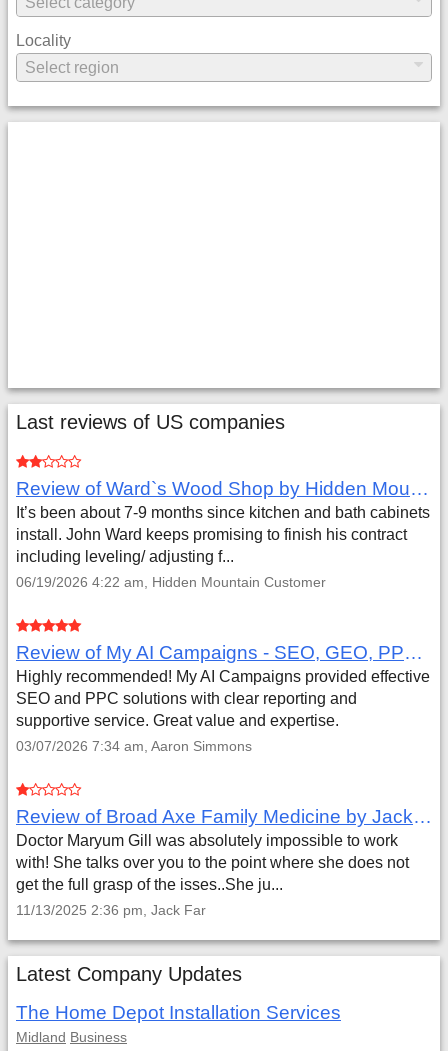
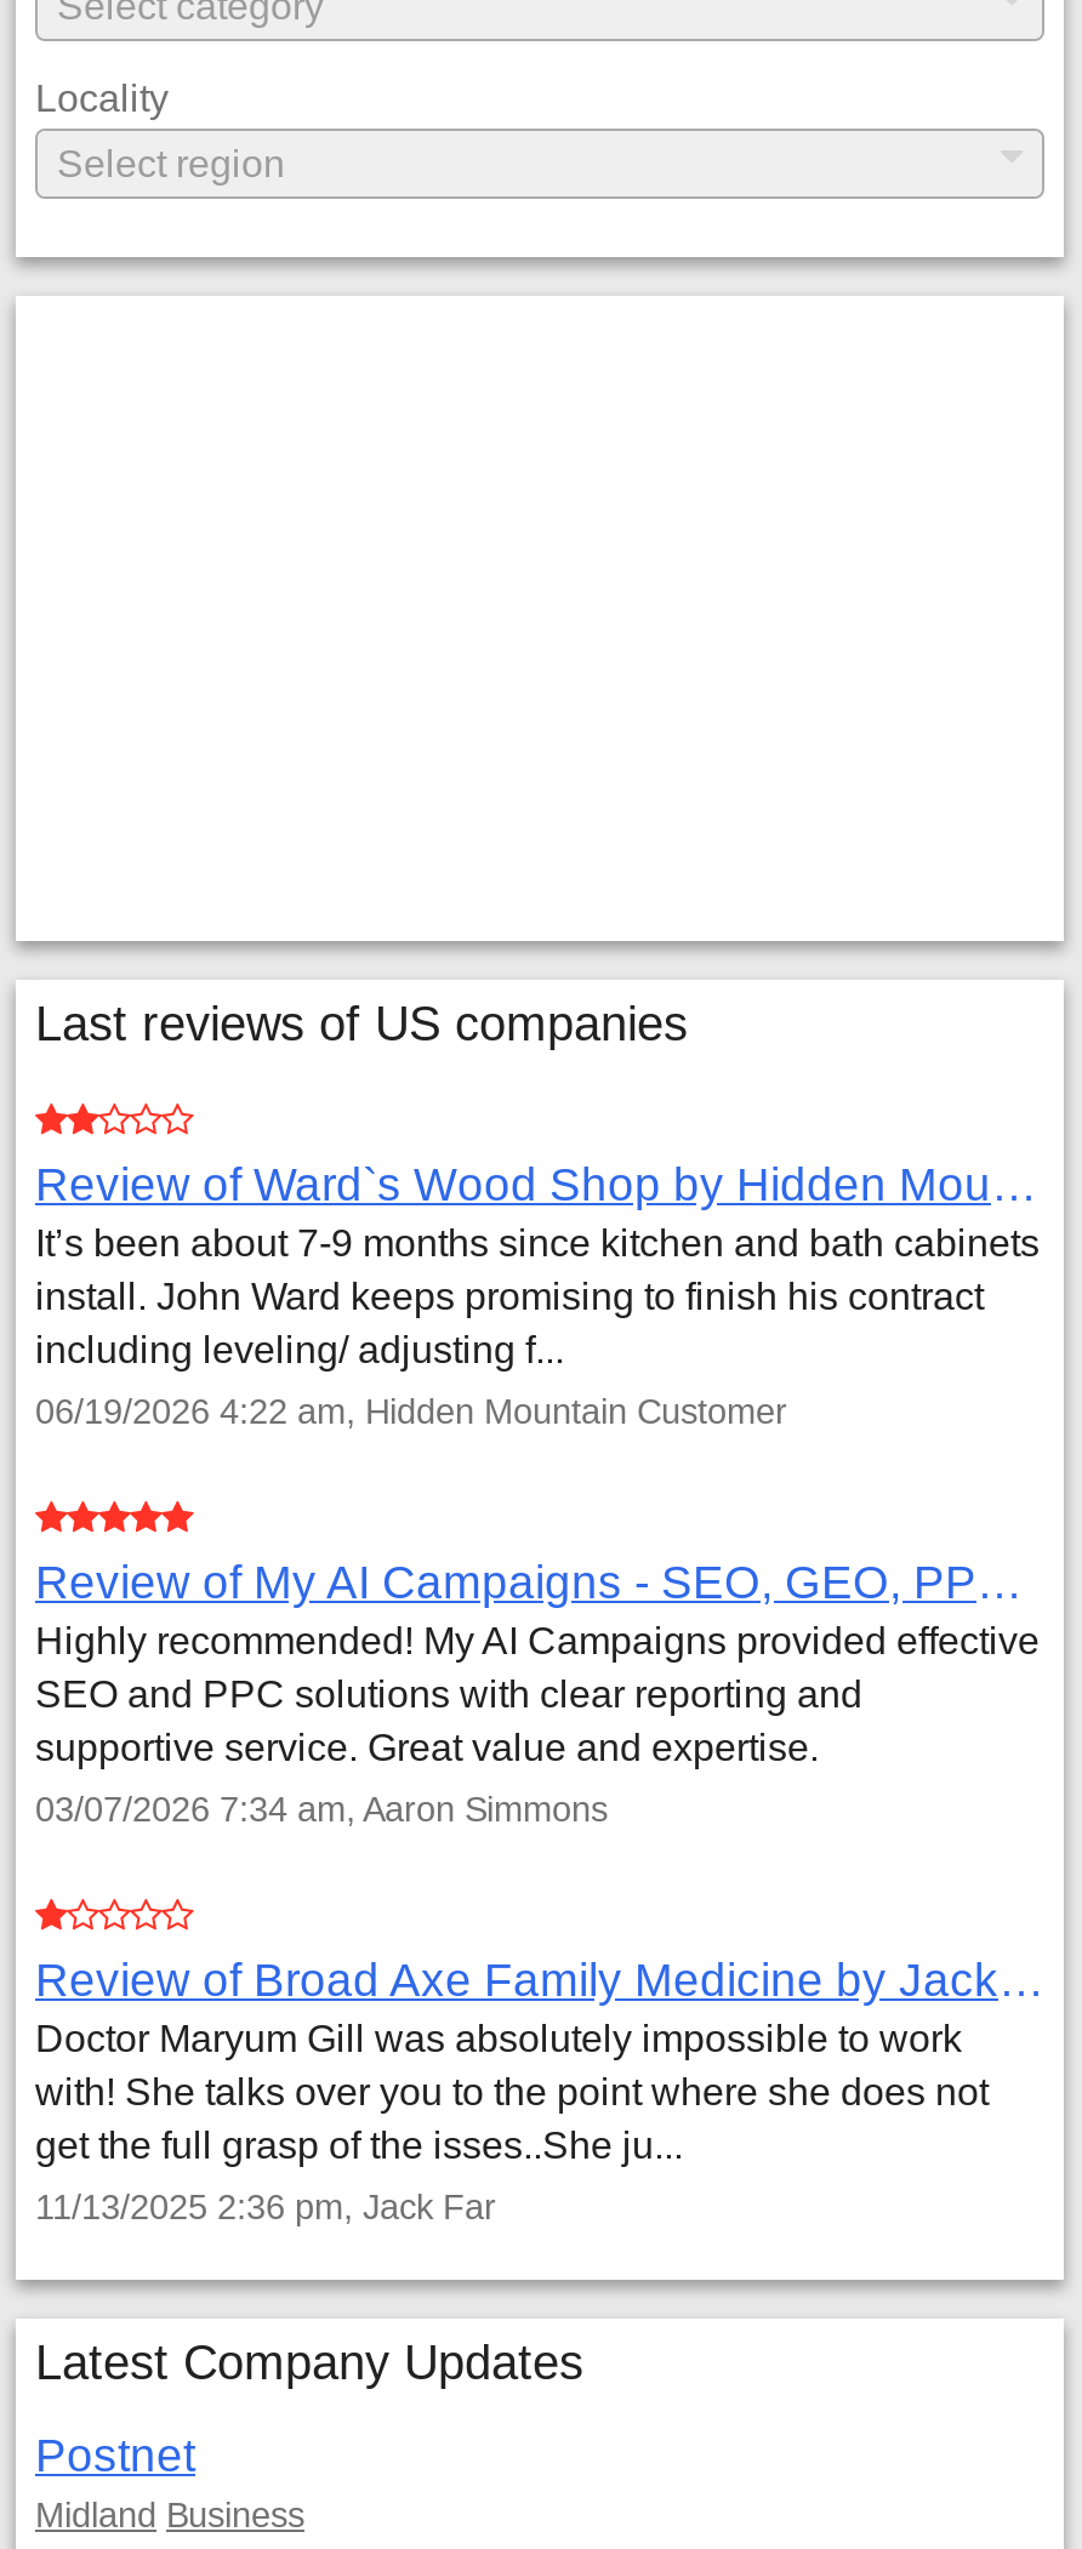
- The Home Depot Installation Services
+ Postnet
